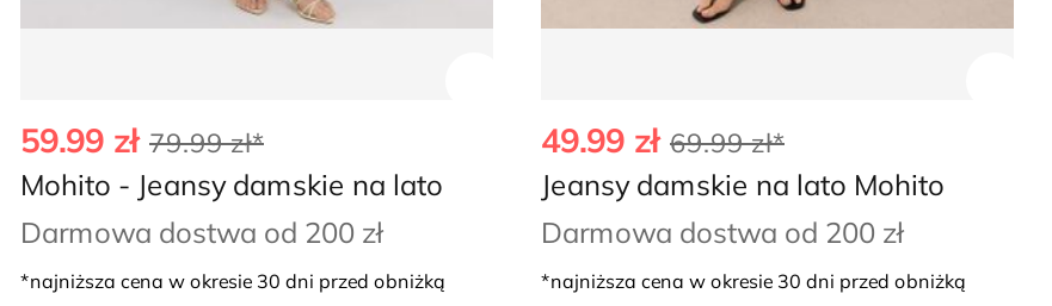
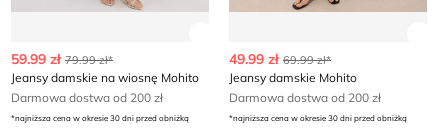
- Mohito - Jeansy damskie na lato
+ Jeansy damskie na wiosnę Mohito

- Jeansy damskie na lato Mohito
+ Jeansy damskie Mohito
